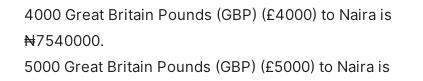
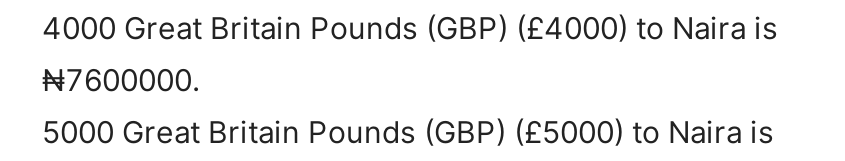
- ₦7540000.
+ ₦7600000.
